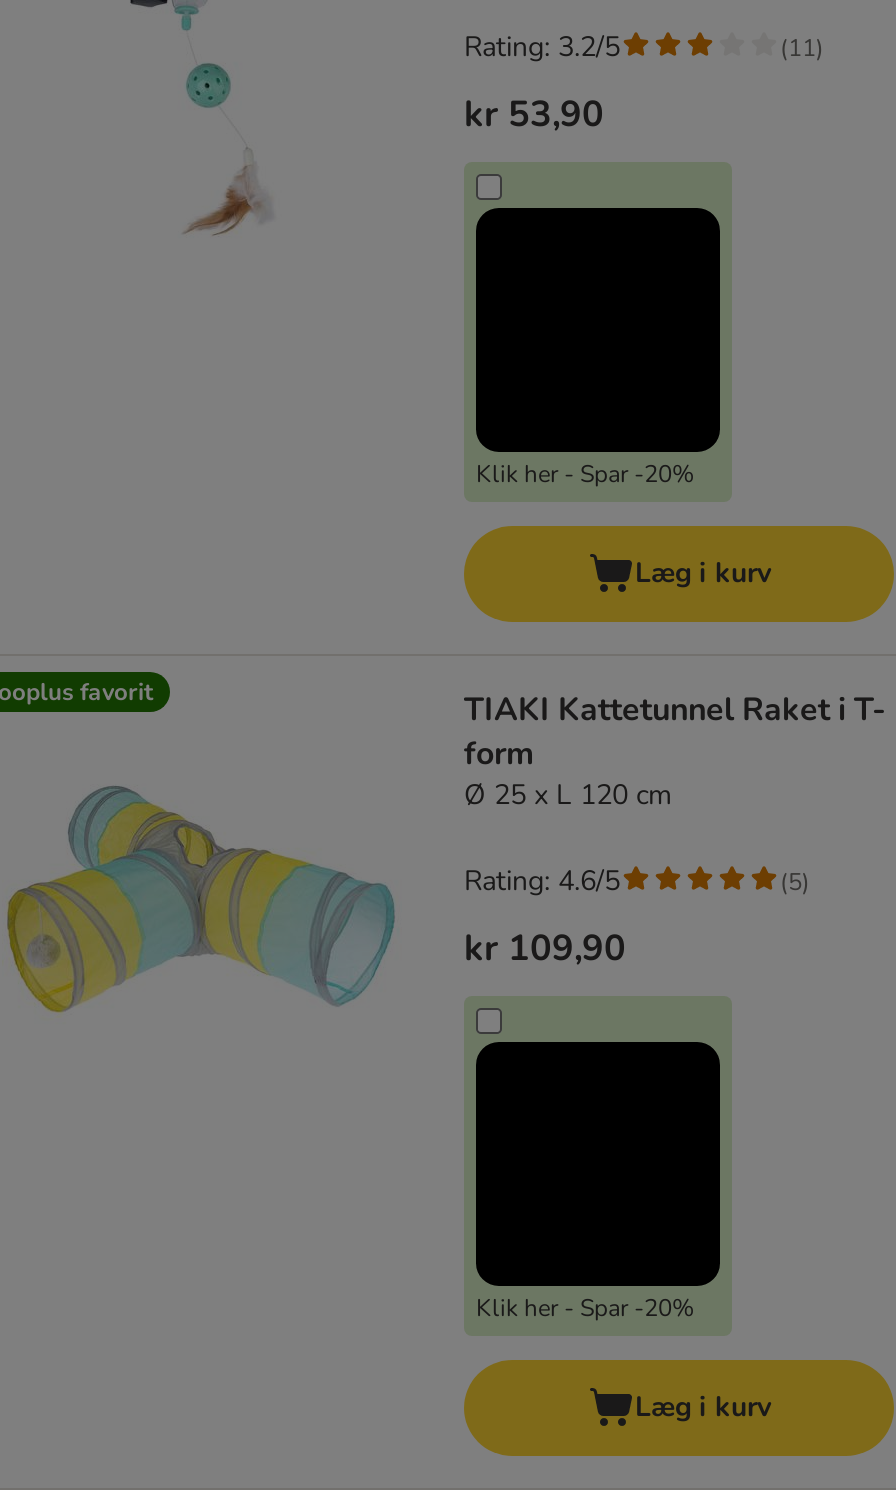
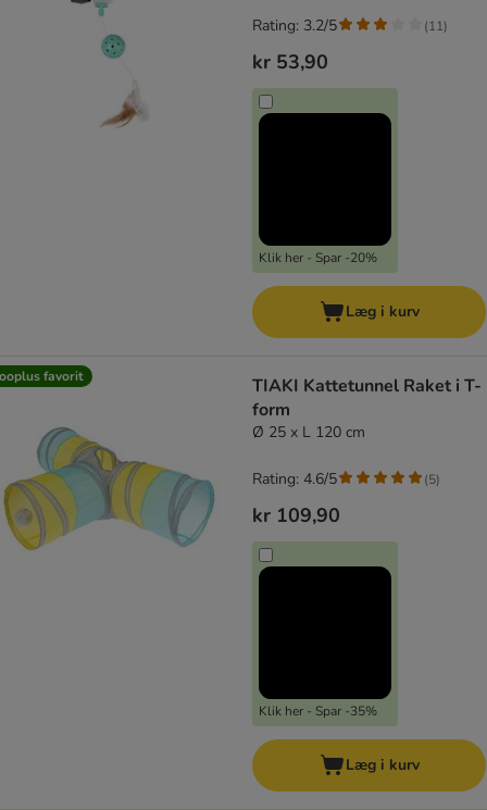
- Klik her - Spar -20%
+ Klik her - Spar -35%
